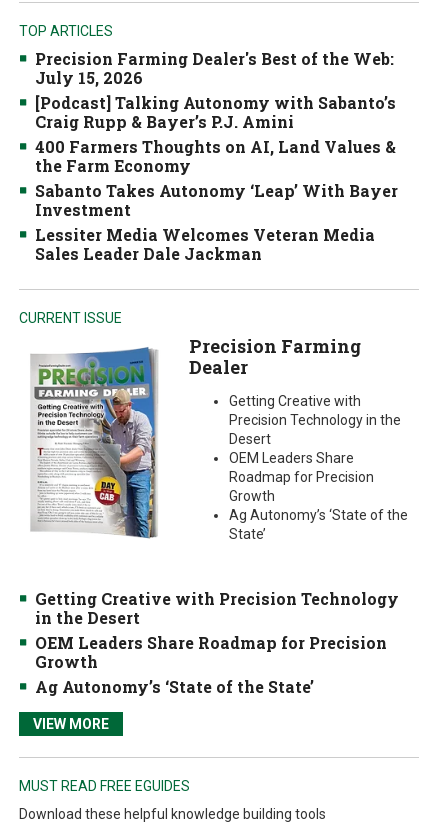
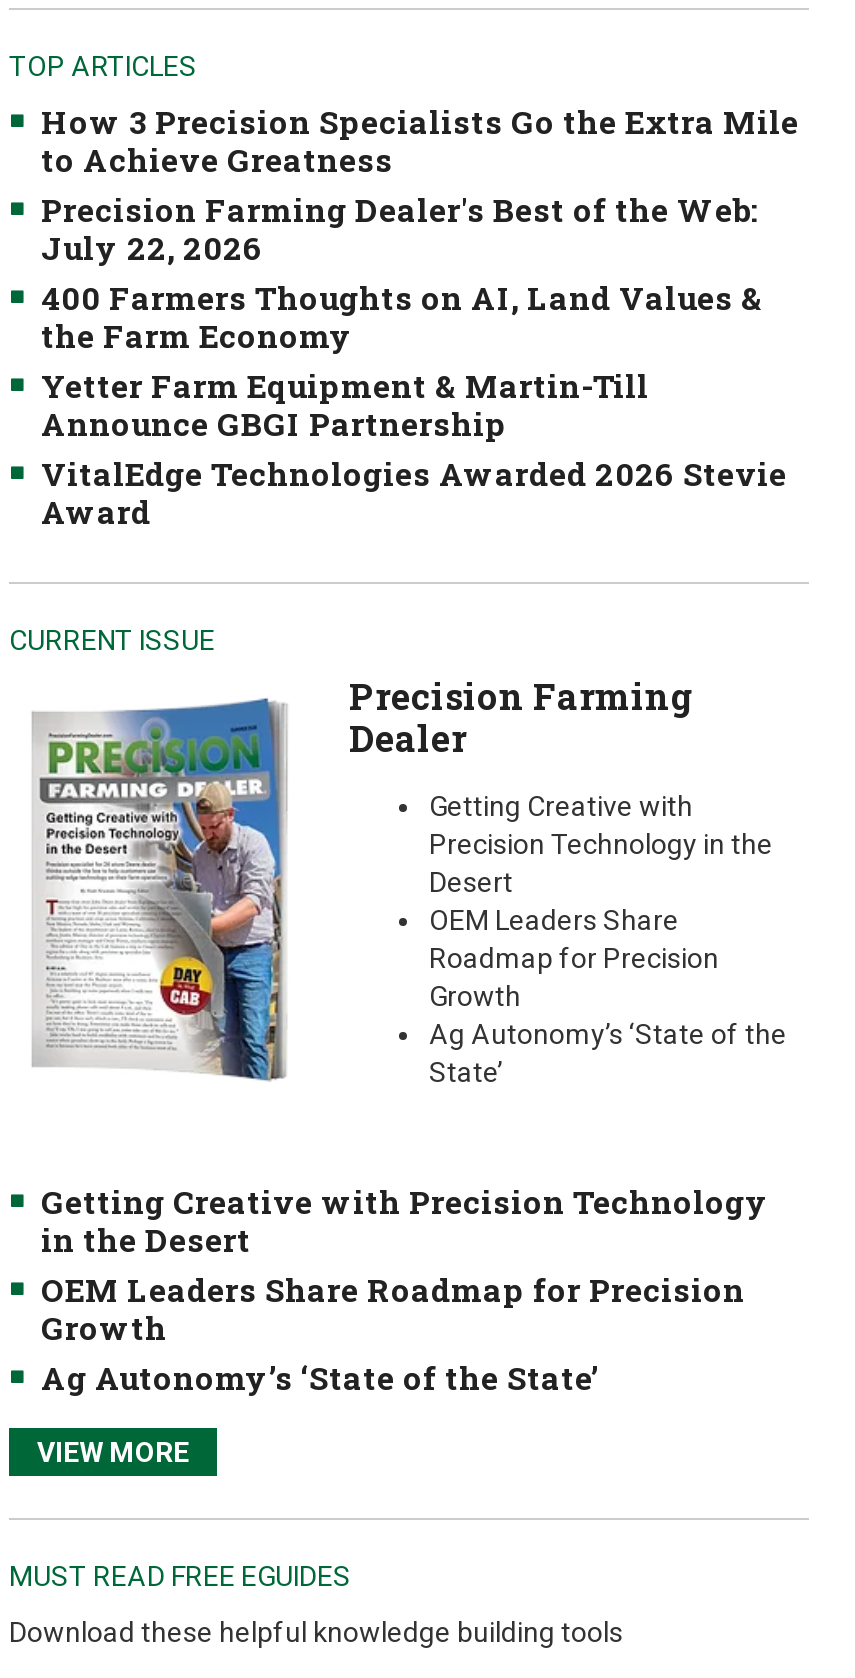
+ How 3 Precision Specialists Go the Extra Mile
+ to Achieve Greatness

moved down: Precision Farming Dealer's Best of the Web:

- July 15, 2026
- [Podcast] Talking Autonomy with Sabanto’s
- Craig Rupp & Bayer’s P.J. Amini
+ July 22, 2026

- Sabanto Takes Autonomy ‘Leap’ With Bayer
- Investment
- Lessiter Media Welcomes Veteran Media
- Sales Leader Dale Jackman
+ Yetter Farm Equipment & Martin-Till
+ Announce GBGI Partnership
+ VitalEdge Technologies Awarded 2026 Stevie
+ Award
